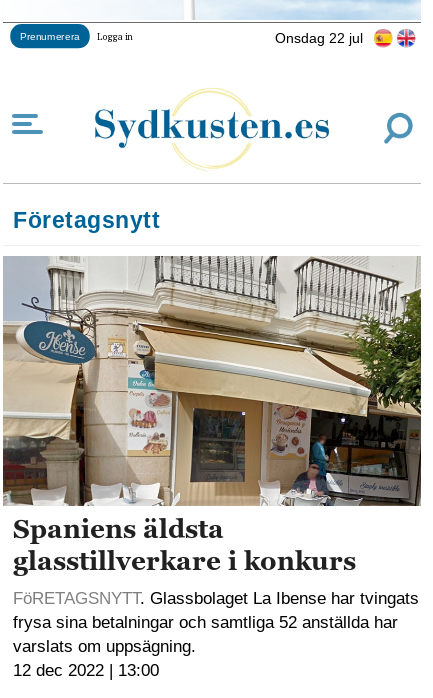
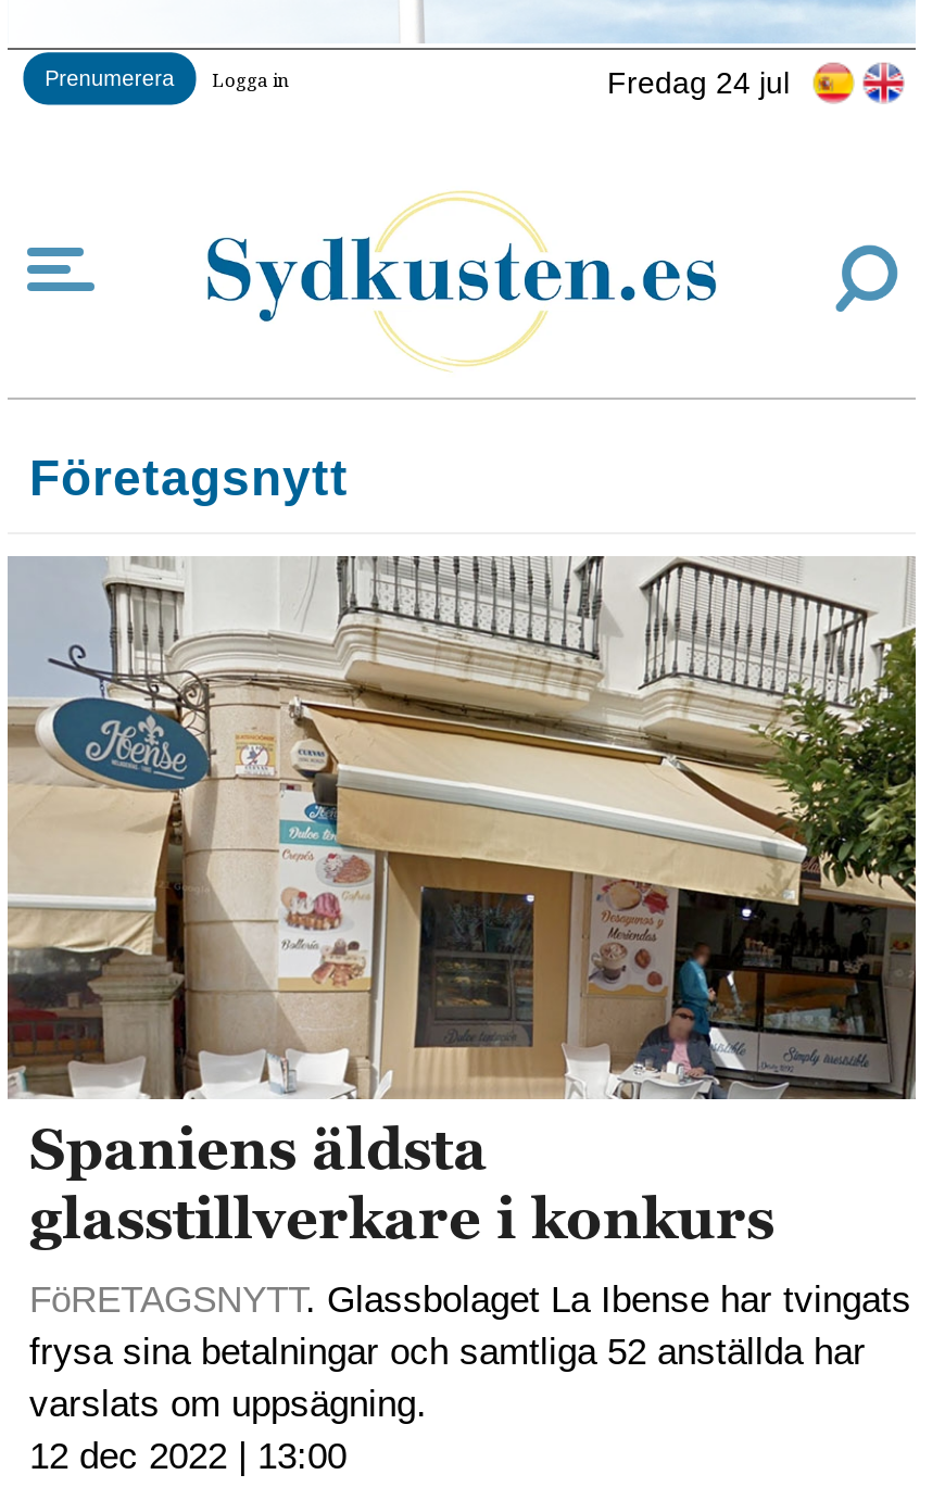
- Onsdag 22 jul
+ Fredag 24 jul
